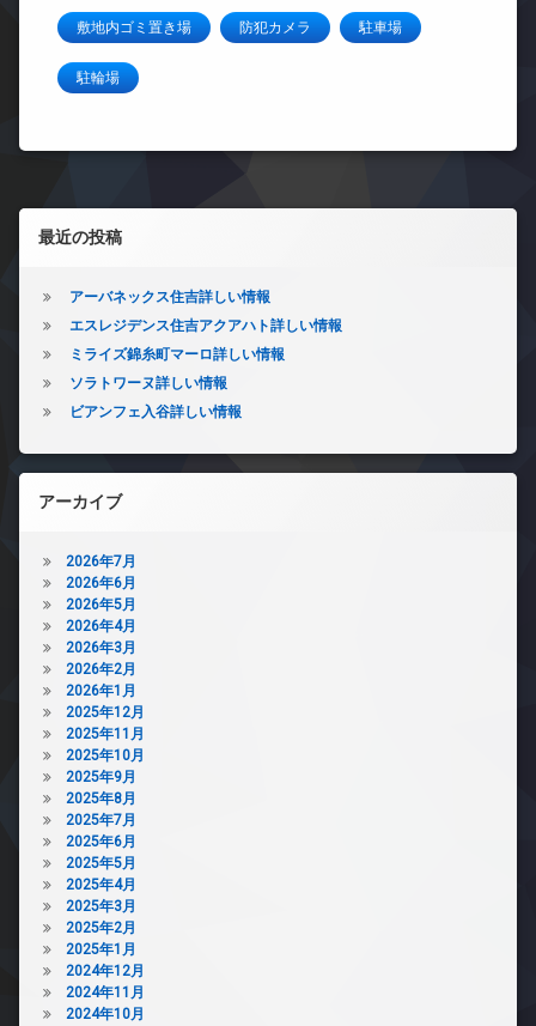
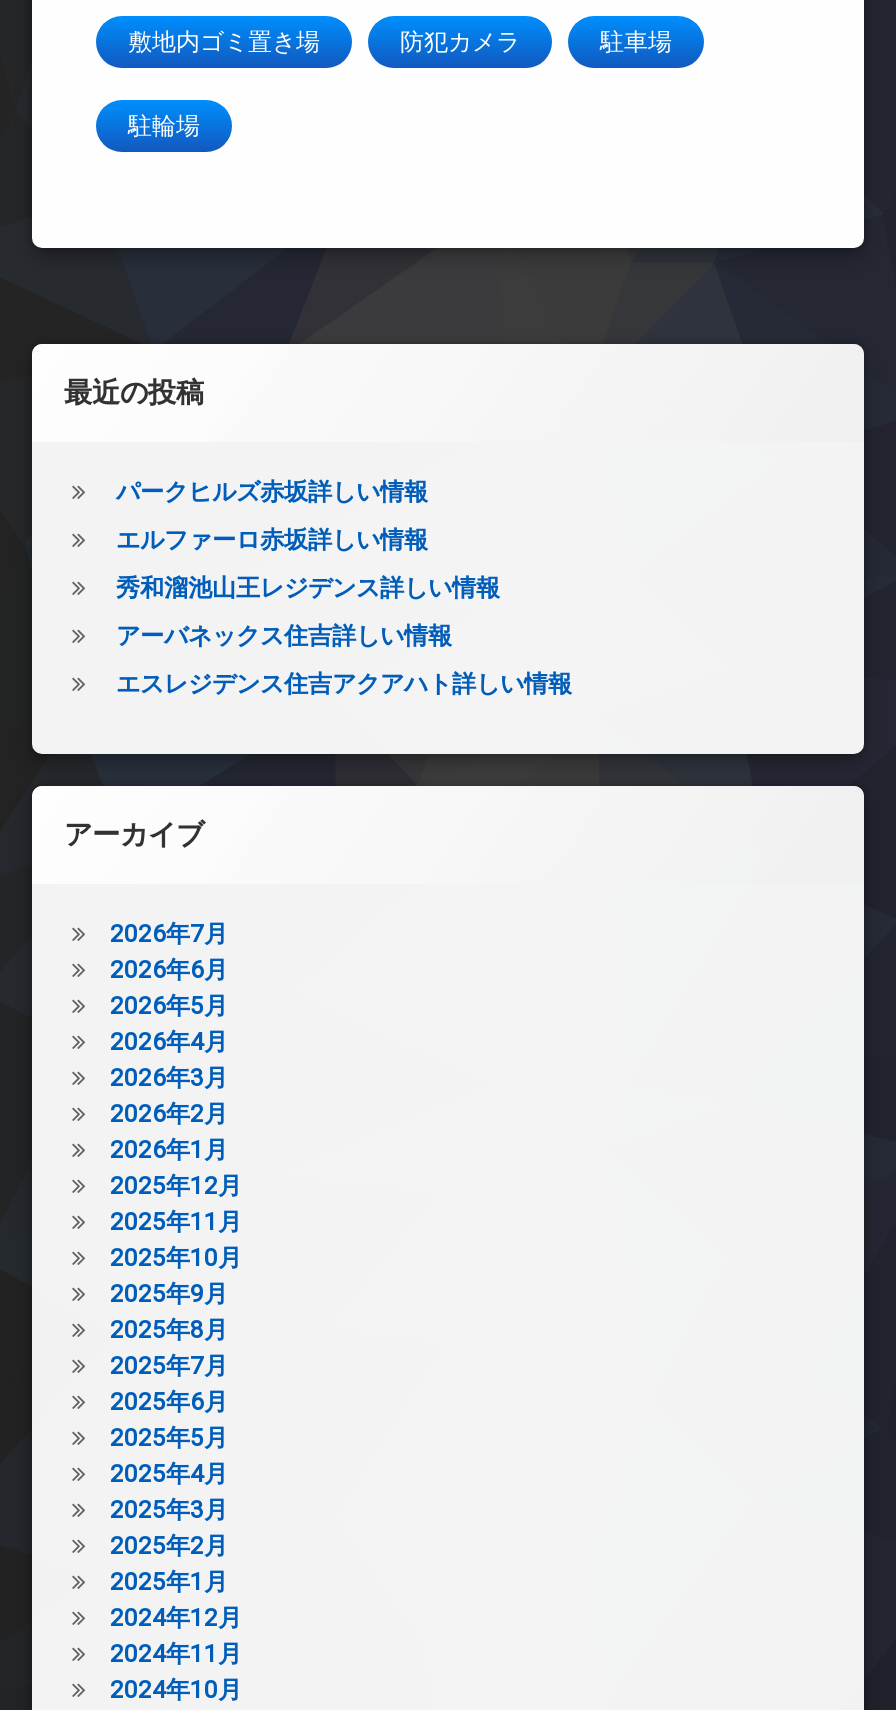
+ パークヒルズ赤坂詳しい情報
+ エルファーロ赤坂詳しい情報
+ 秀和溜池山王レジデンス詳しい情報

moved down: アーバネックス住吉詳しい情報 | エスレジデンス住吉アクアハト詳しい情報

- ミライズ錦糸町マーロ詳しい情報
- ソラトワーヌ詳しい情報
- ビアンフェ入谷詳しい情報
